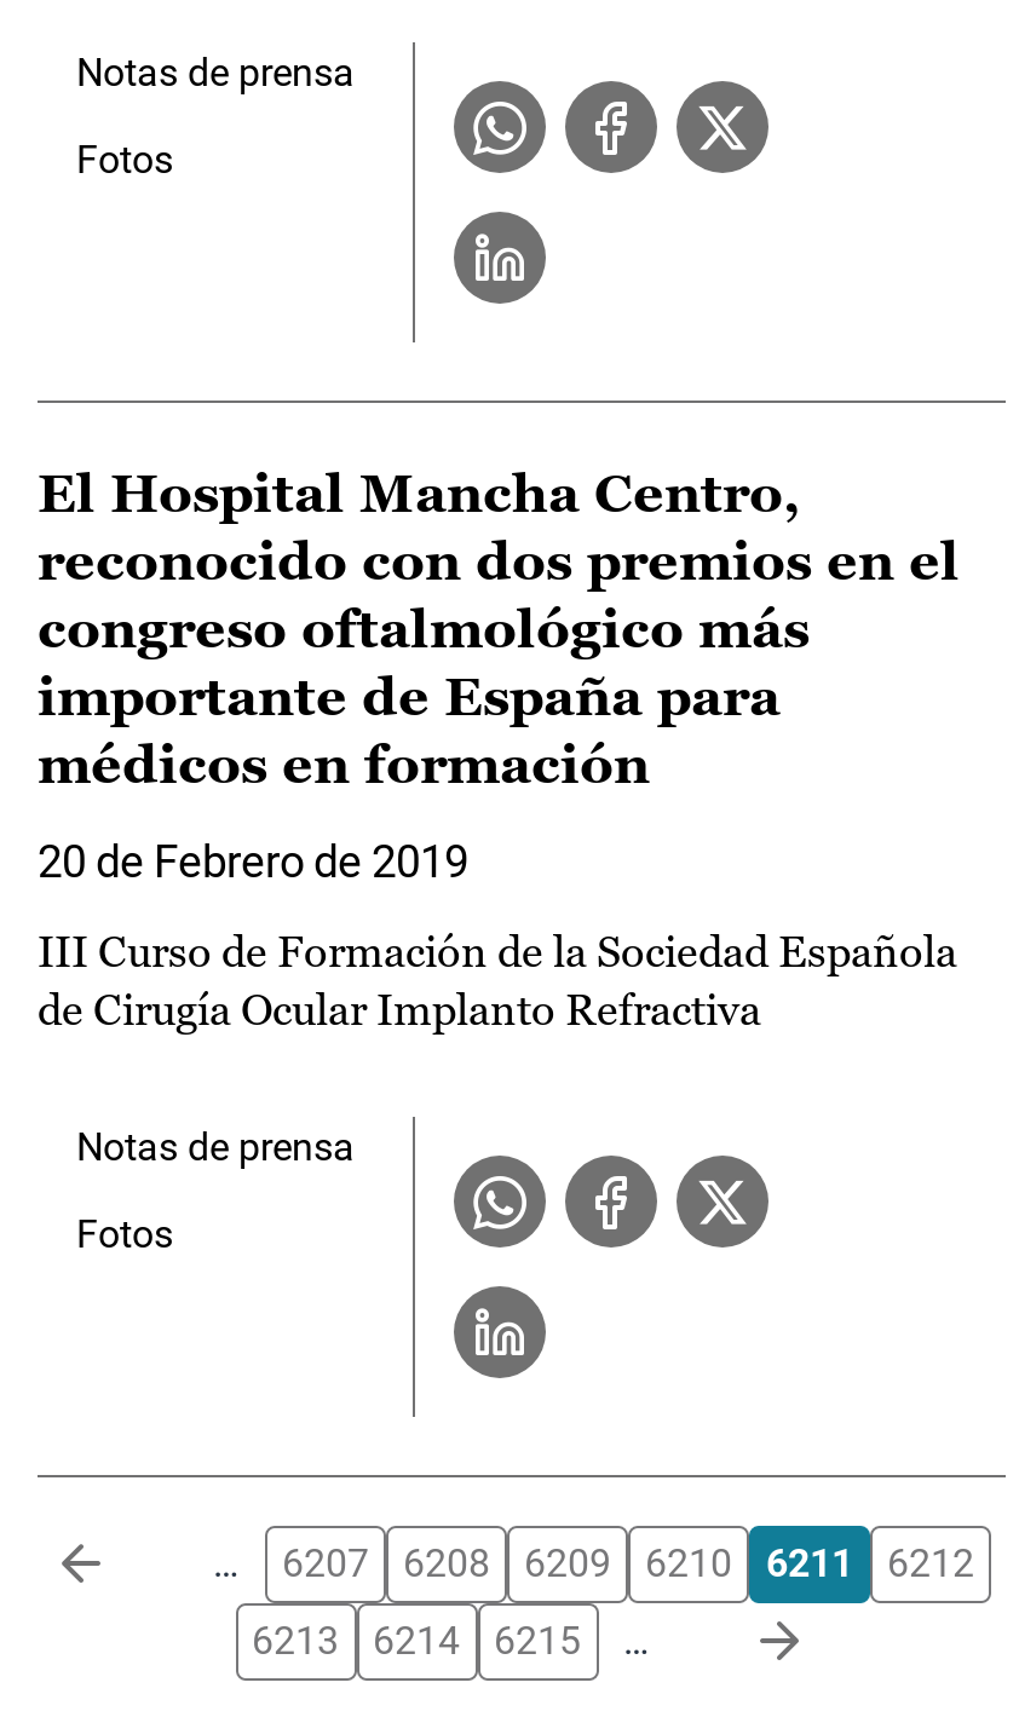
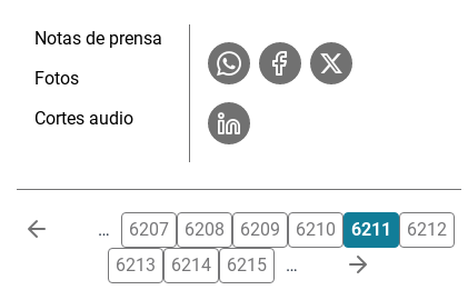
- El Hospital Mancha Centro,
- reconocido con dos premios en el
- congreso oftalmológico más
- importante de España para
- médicos en formación
- 20 de Febrero de 2019
- III Curso de Formación de la Sociedad Española
- de Cirugía Ocular Implanto Refractiva
- Notas de prensa
- Fotos
+ Cortes audio
